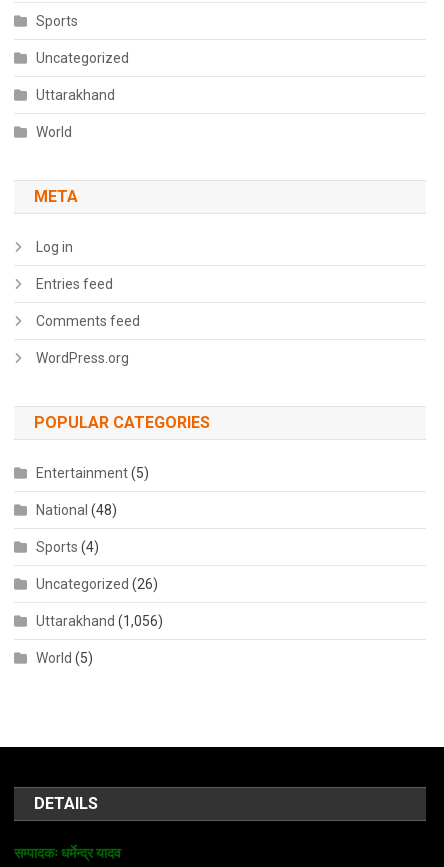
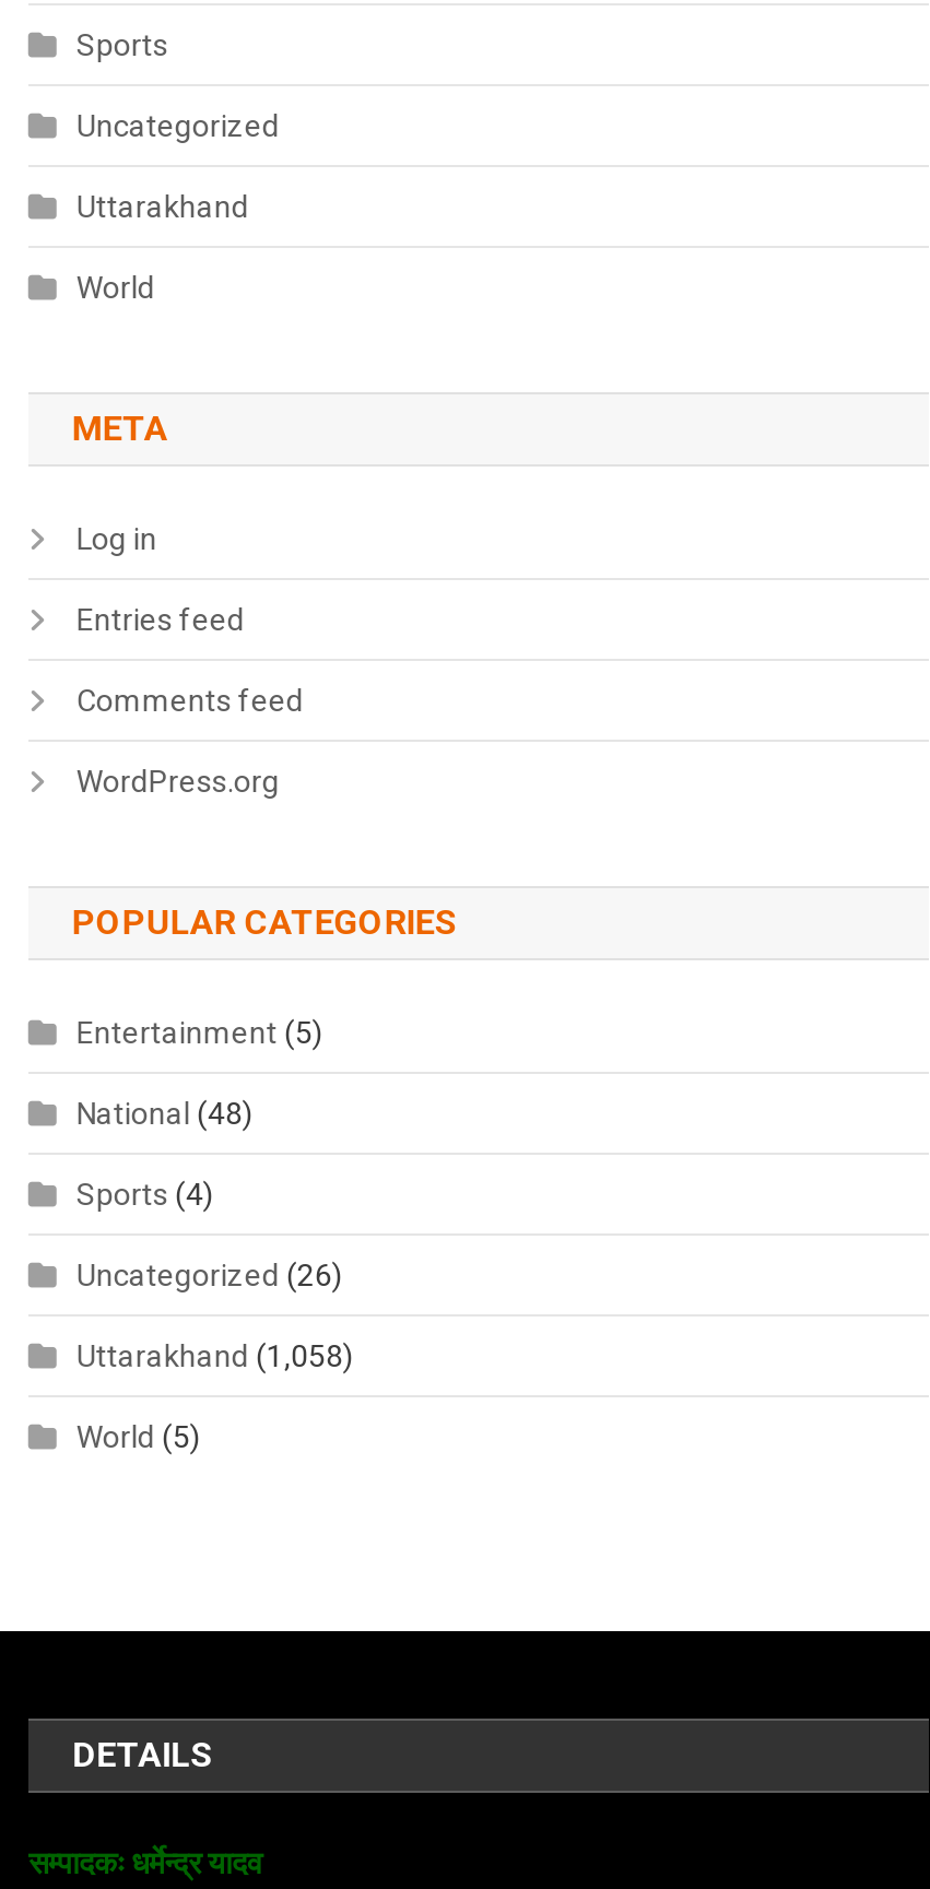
- Uttarakhand (1,056)
+ Uttarakhand (1,058)
